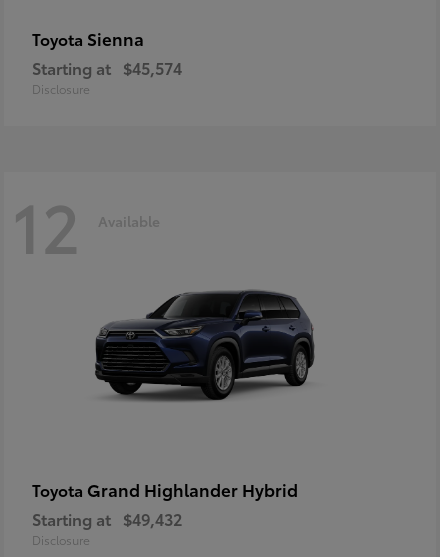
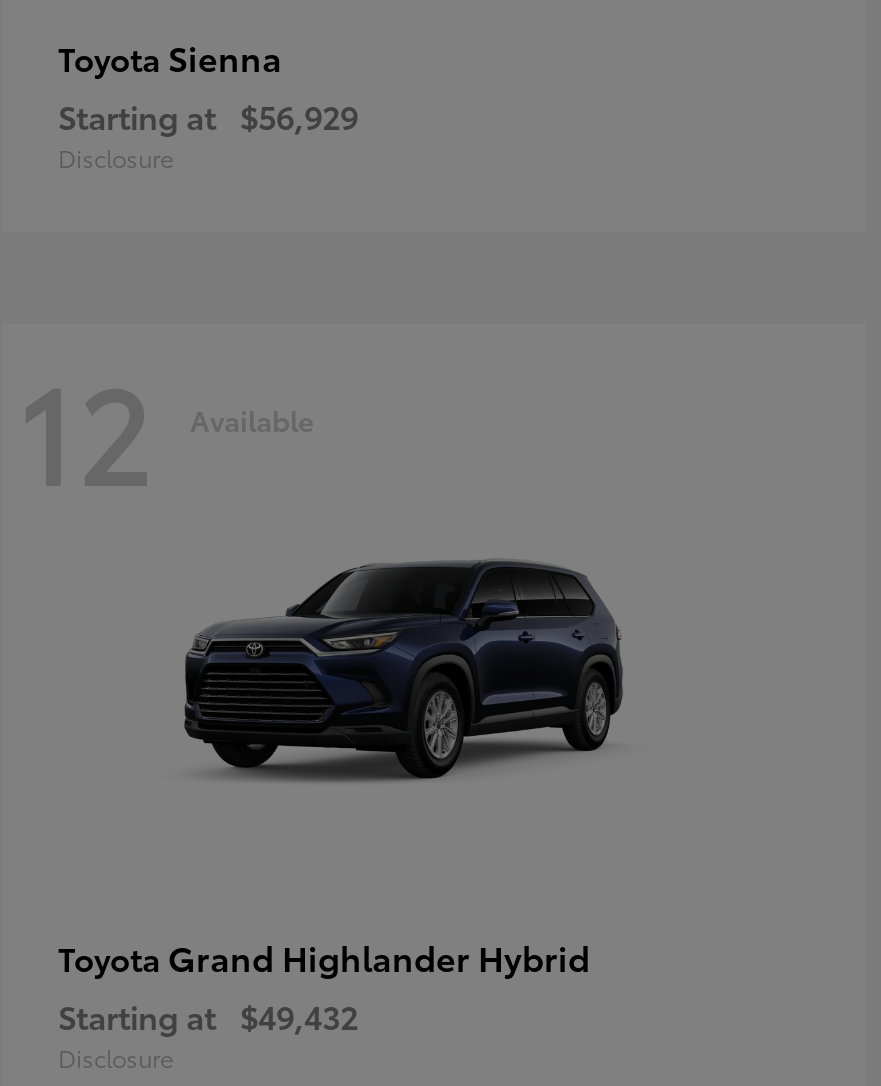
- Starting at $45,574
+ Starting at $56,929
